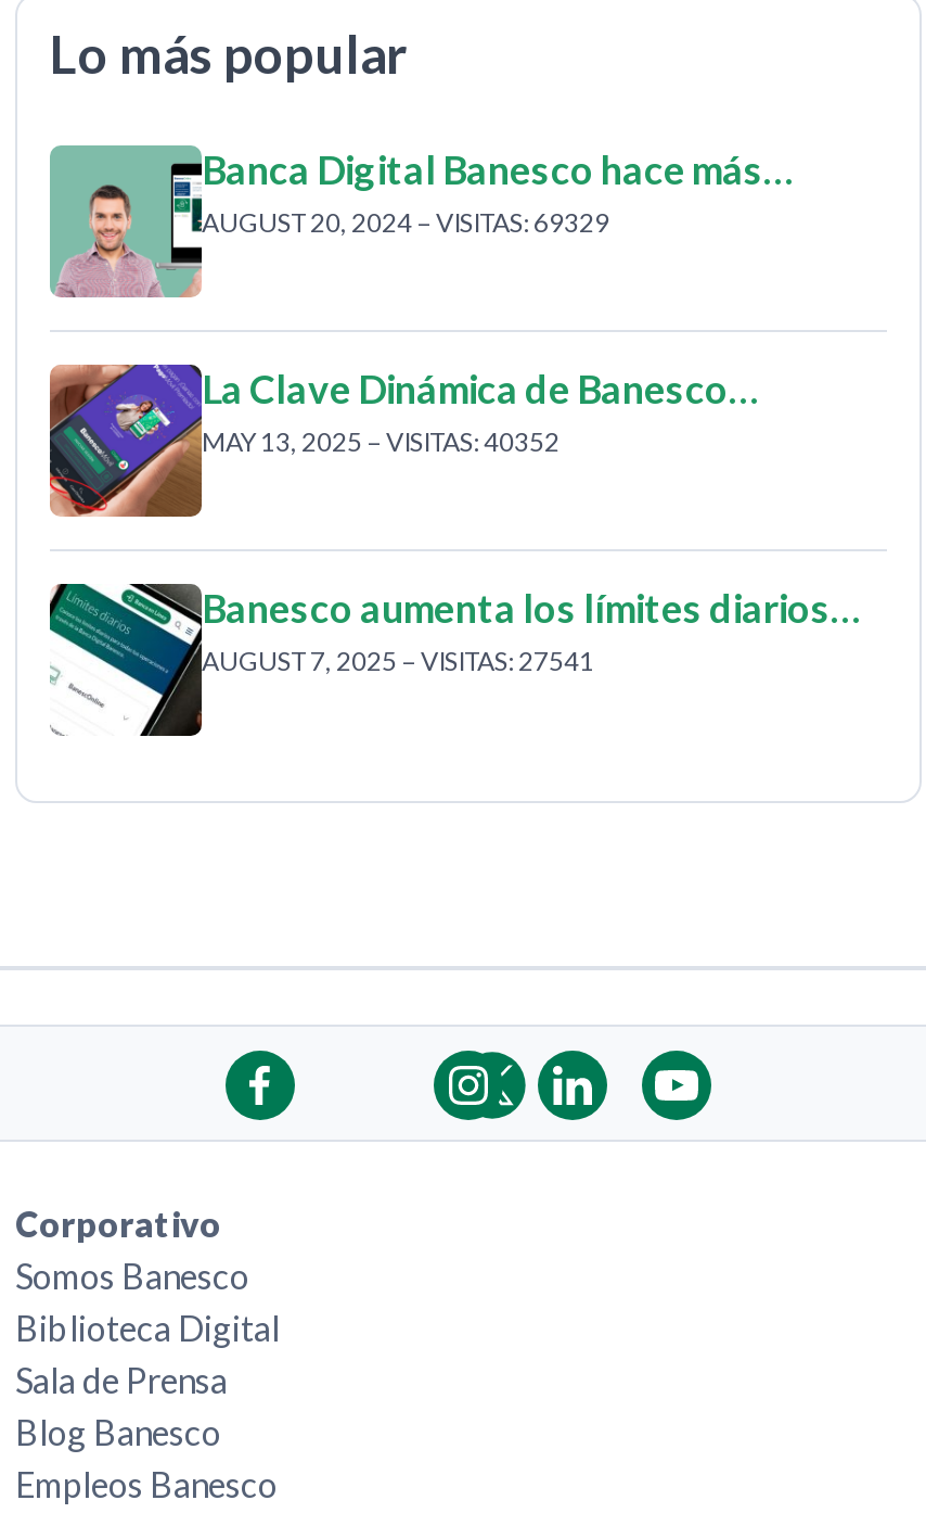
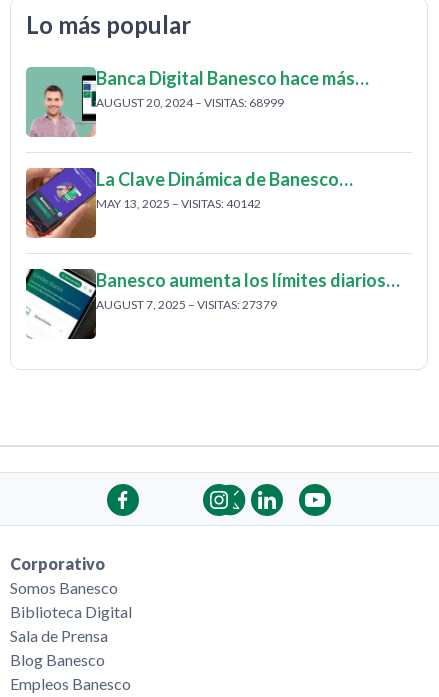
- AUGUST 20, 2024 – VISITAS: 69329
+ AUGUST 20, 2024 – VISITAS: 68999

- MAY 13, 2025 – VISITAS: 40352
+ MAY 13, 2025 – VISITAS: 40142

- AUGUST 7, 2025 – VISITAS: 27541
+ AUGUST 7, 2025 – VISITAS: 27379
